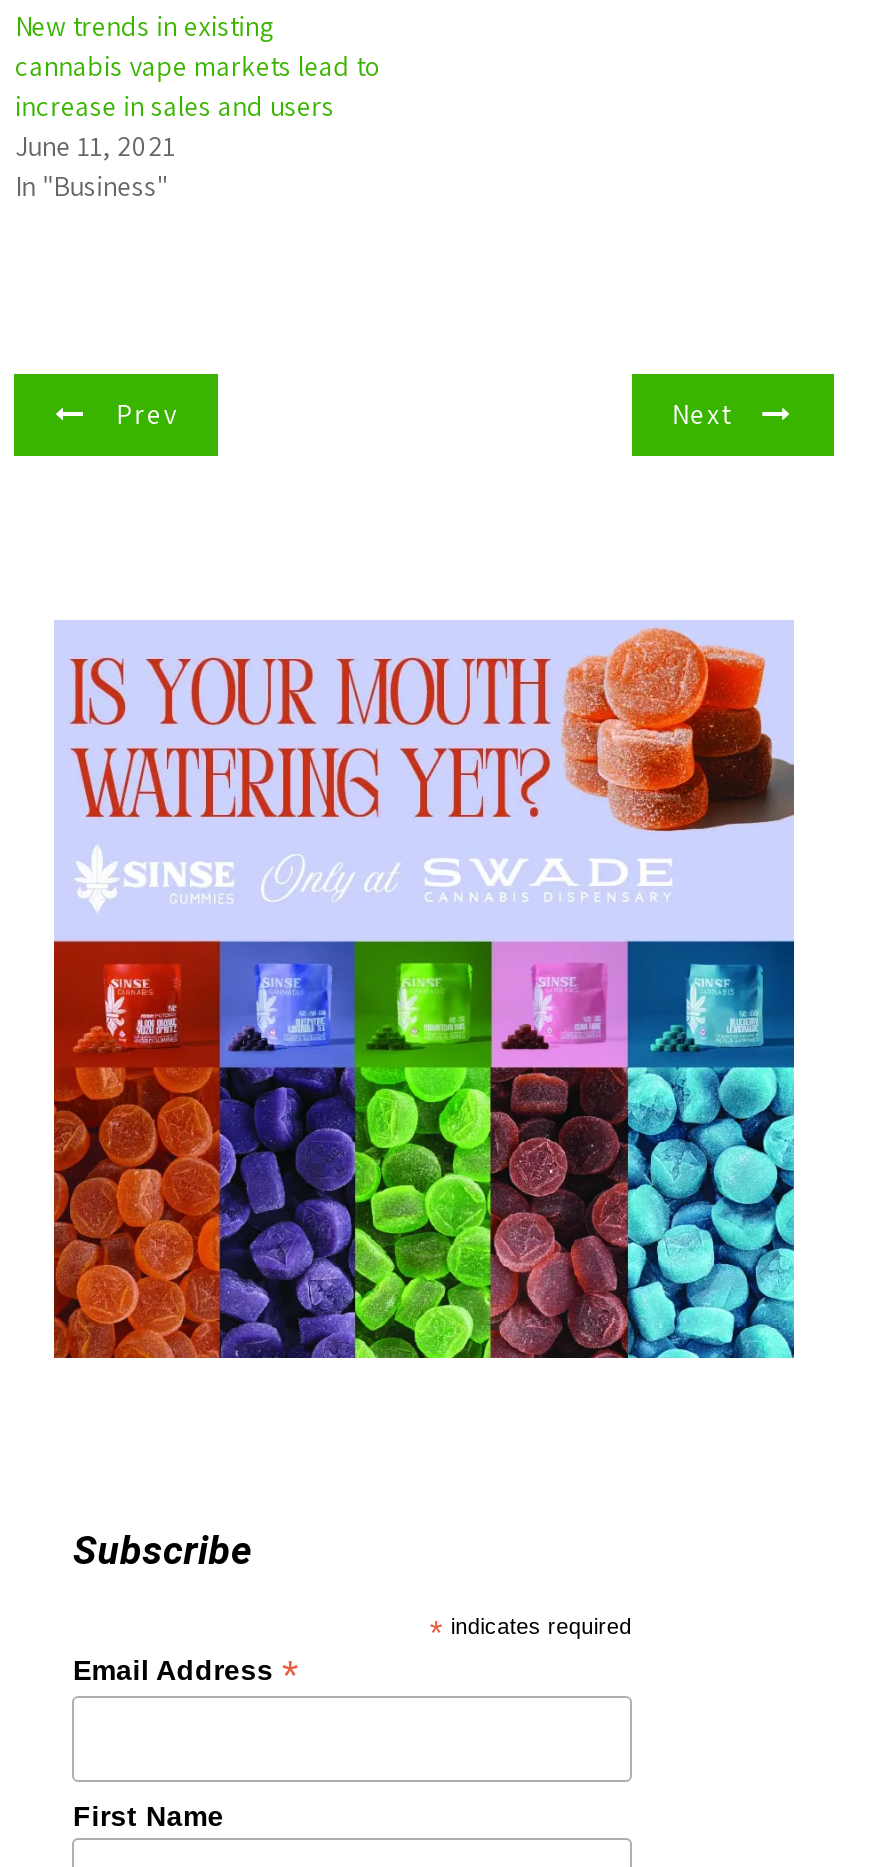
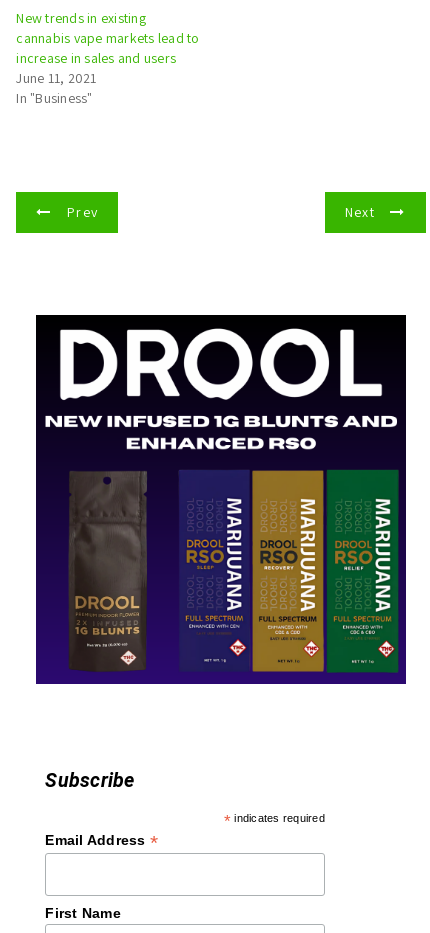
- [image]
+ [image]
